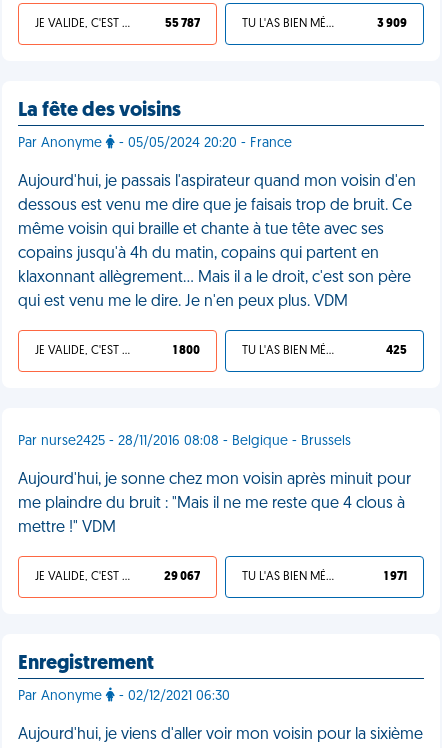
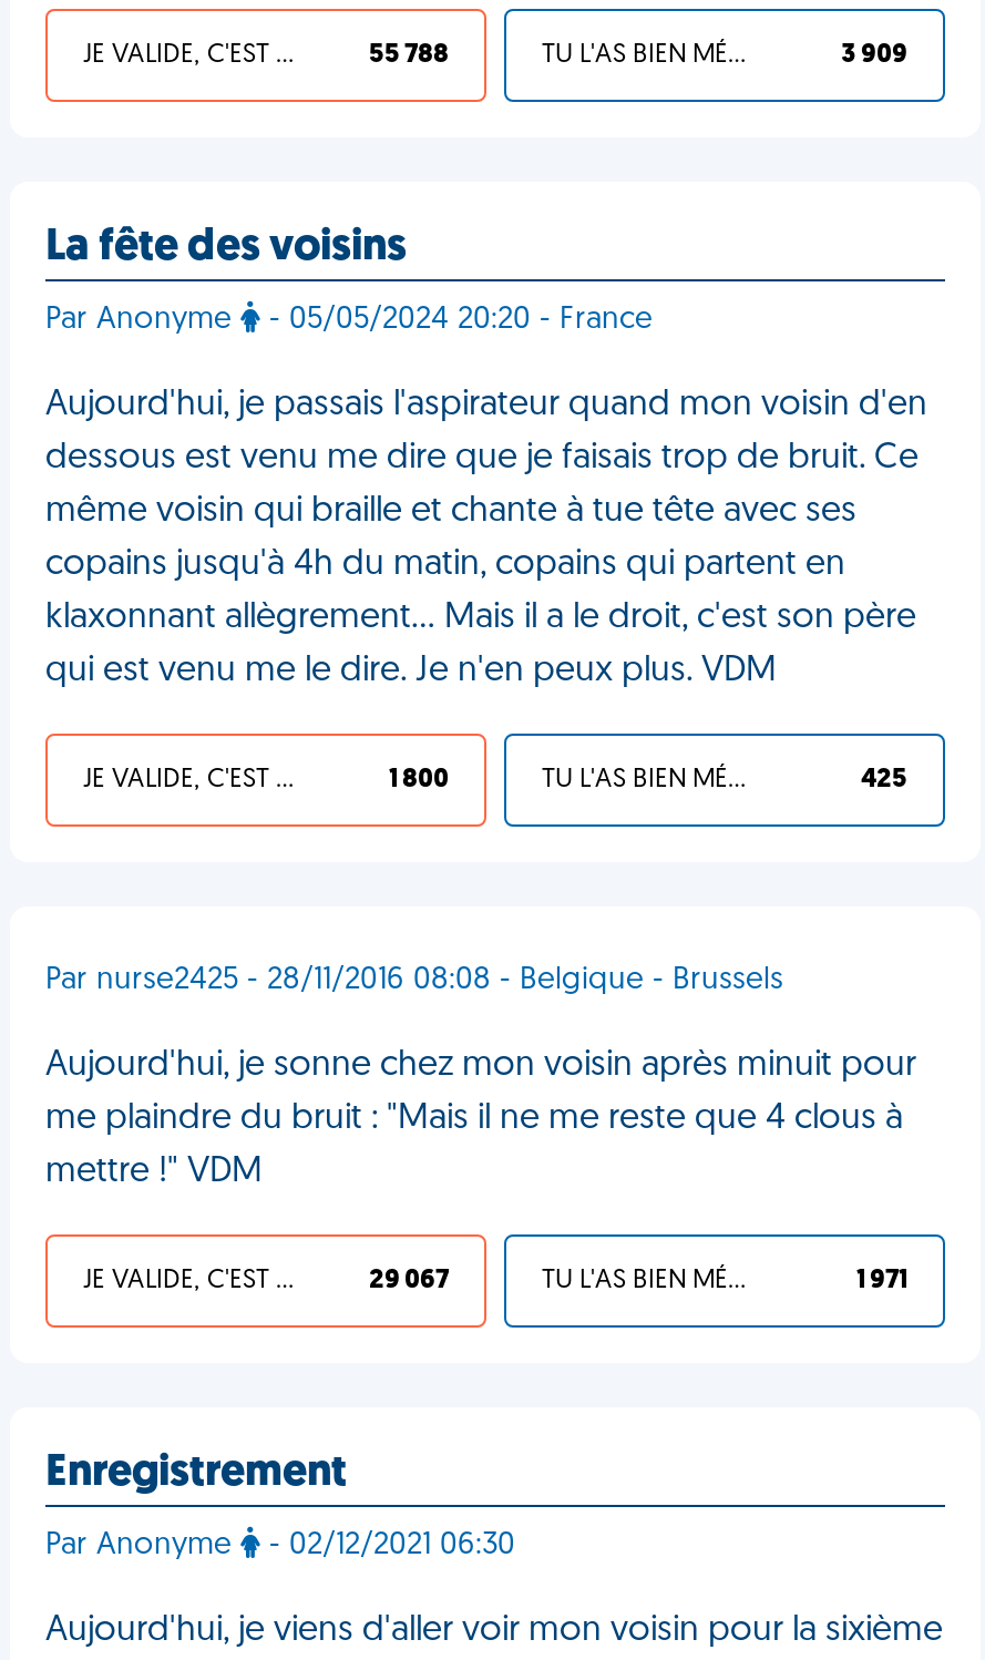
- 55 787
+ 55 788
